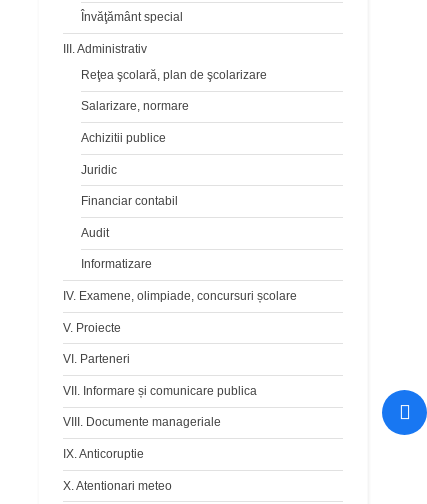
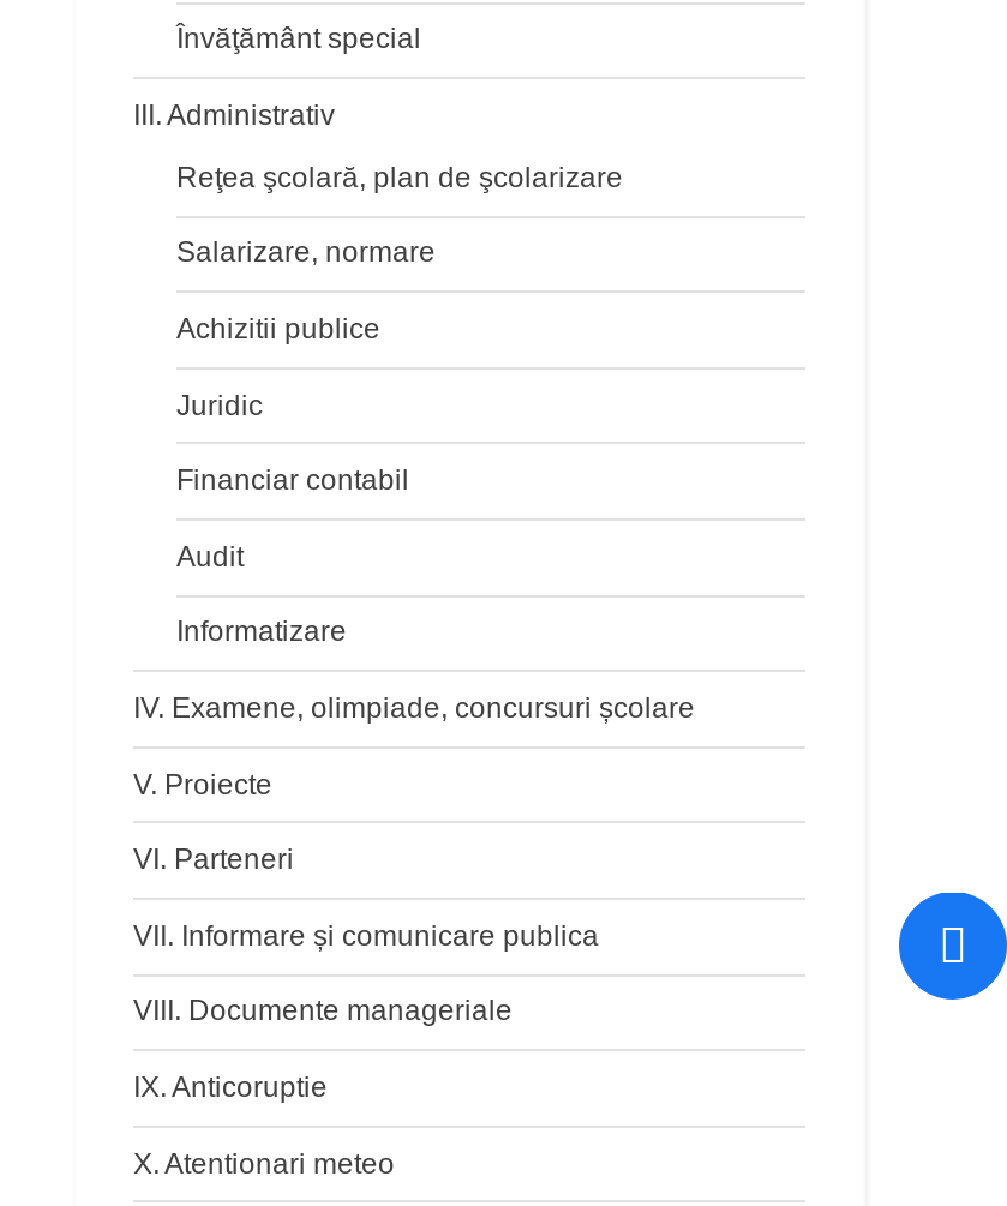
- [image]
+ [image]
